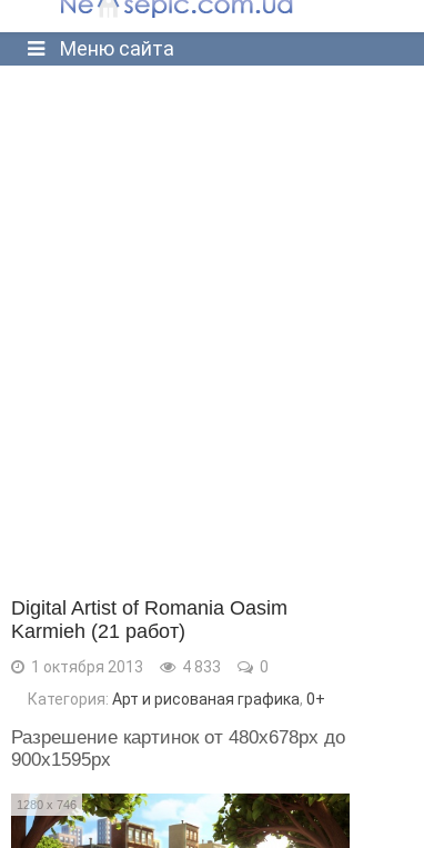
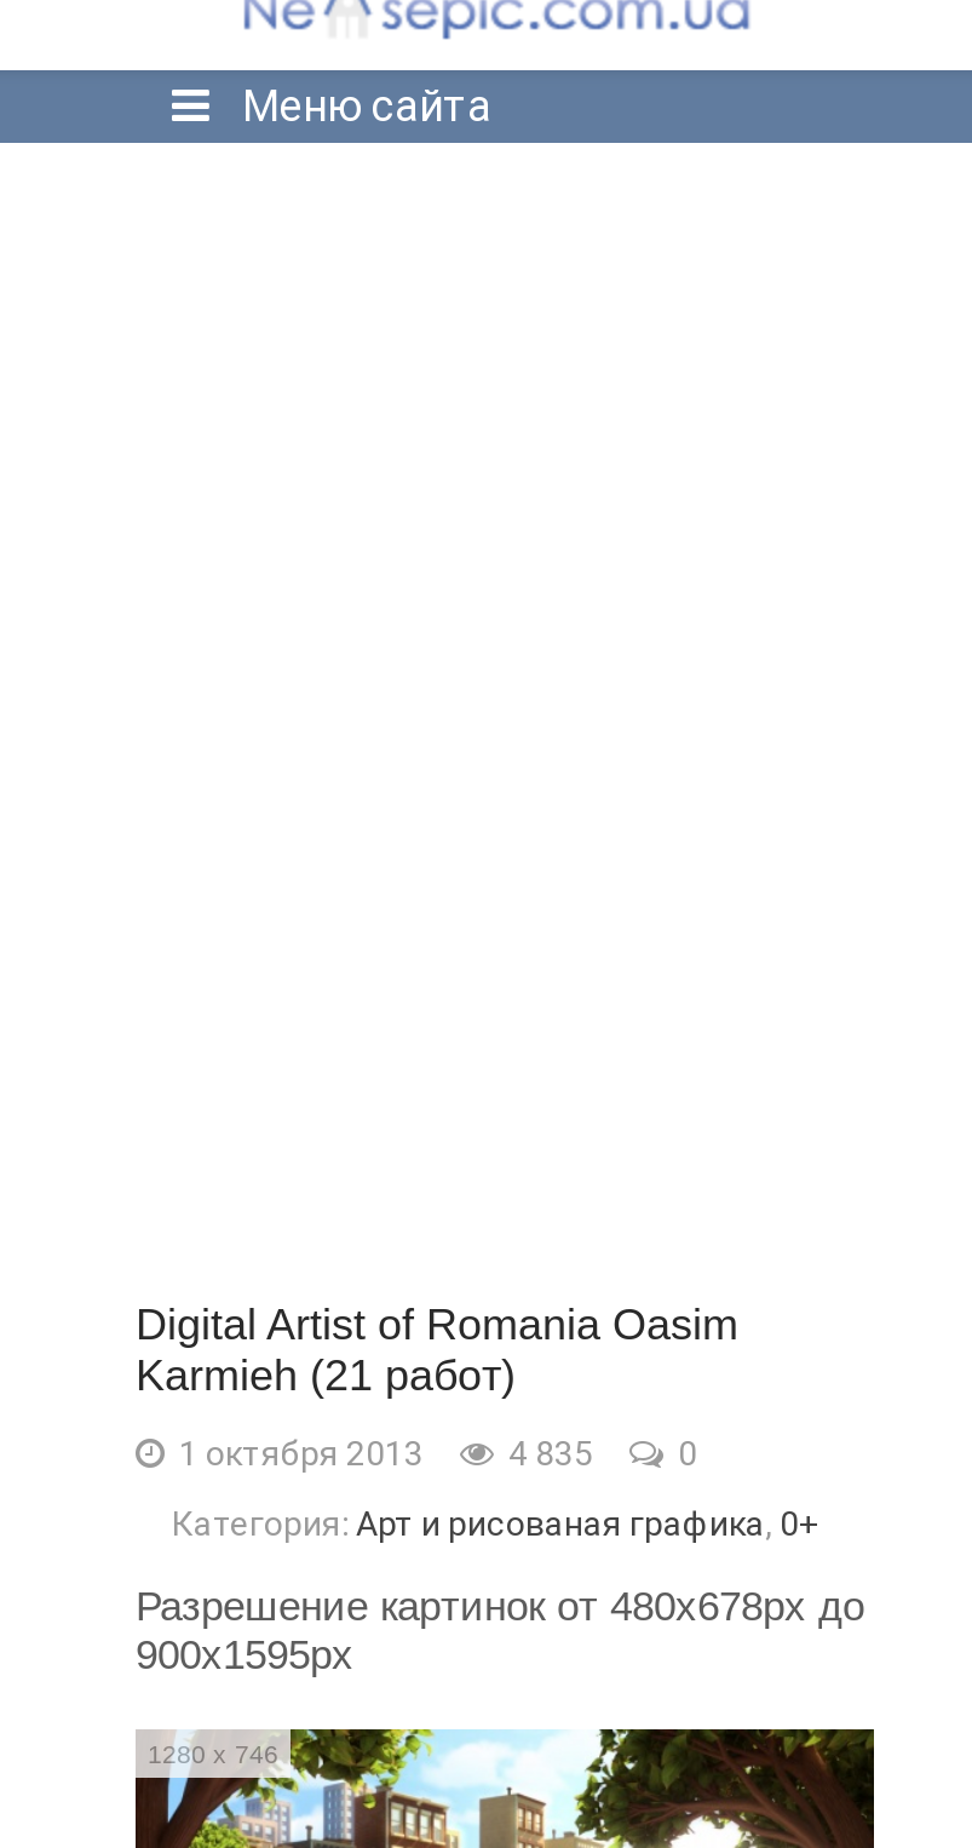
- 1 октября 2013 4 833 0
+ 1 октября 2013 4 835 0
